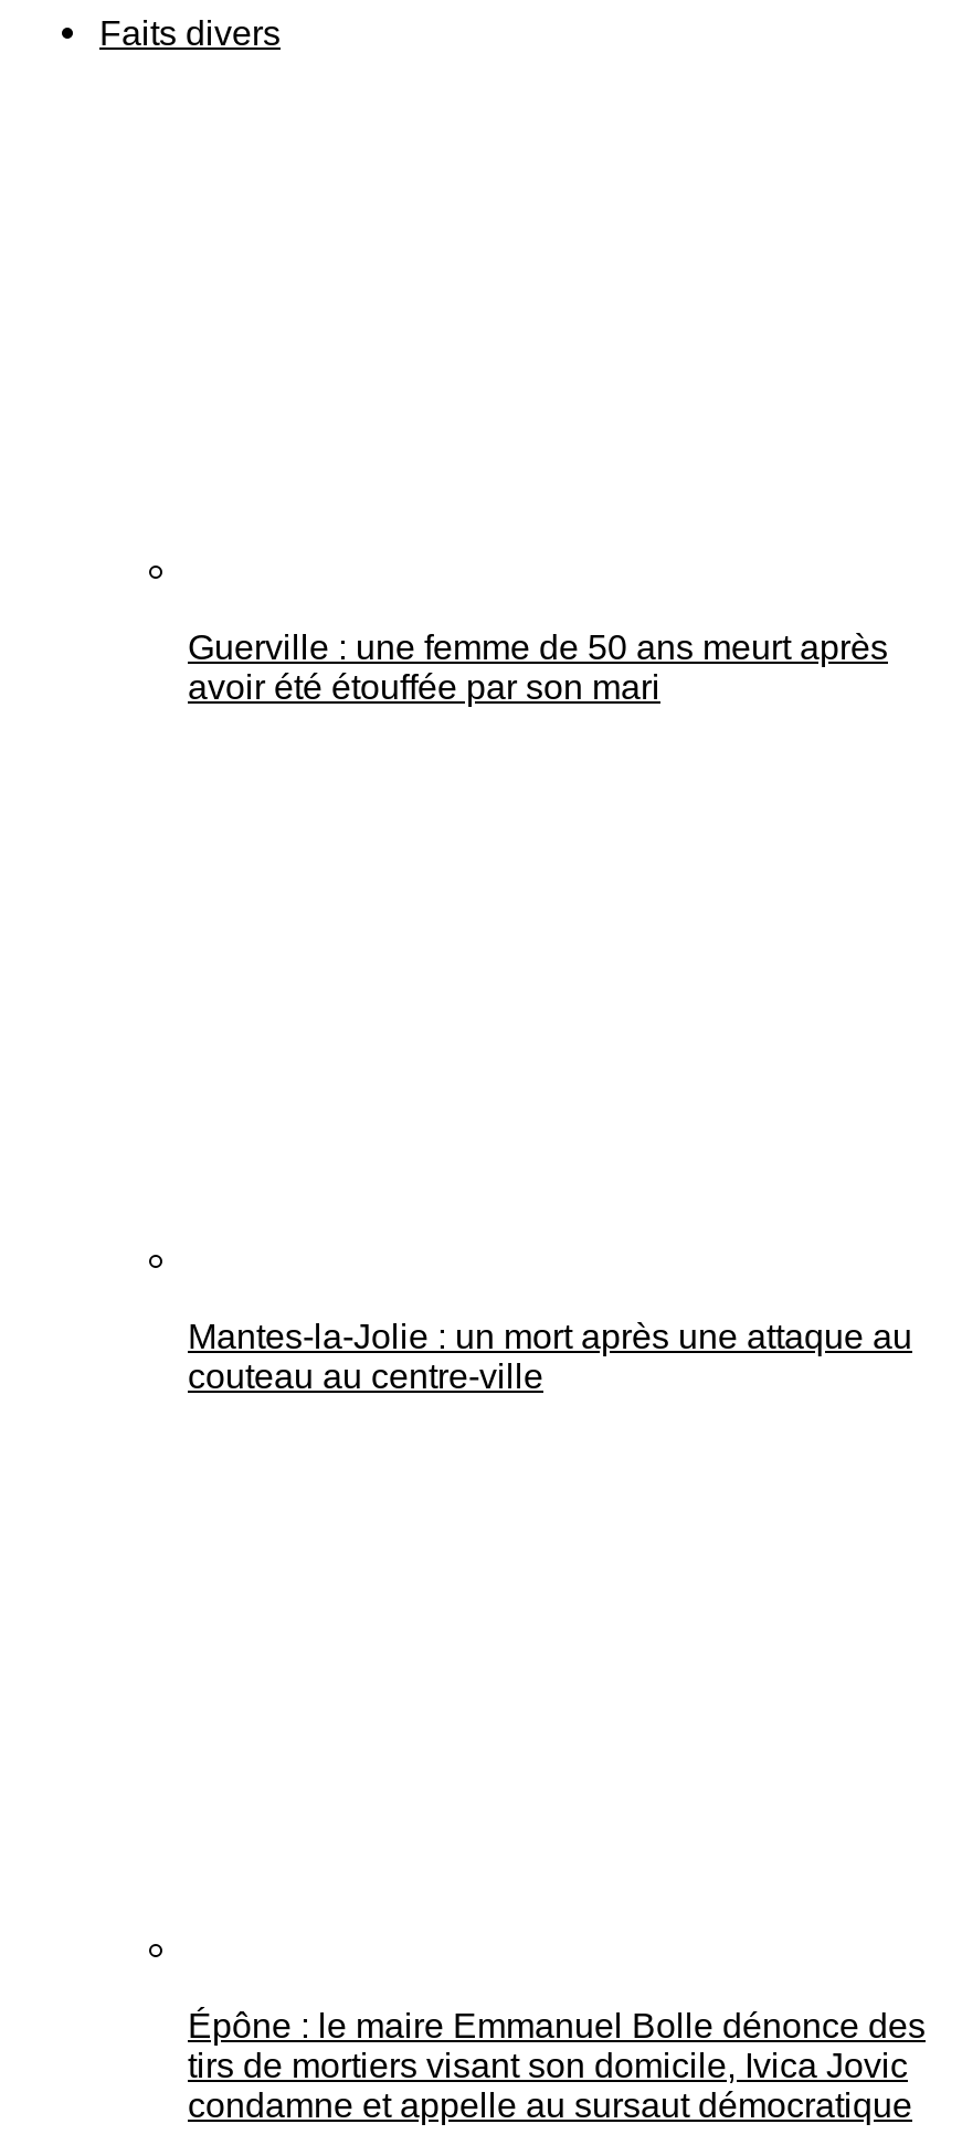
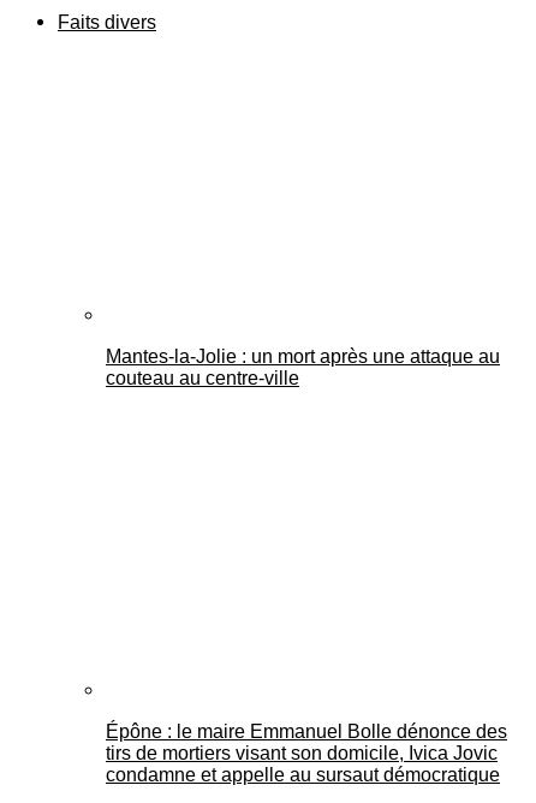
- Guerville : une femme de 50 ans meurt après
- avoir été étouffée par son mari
